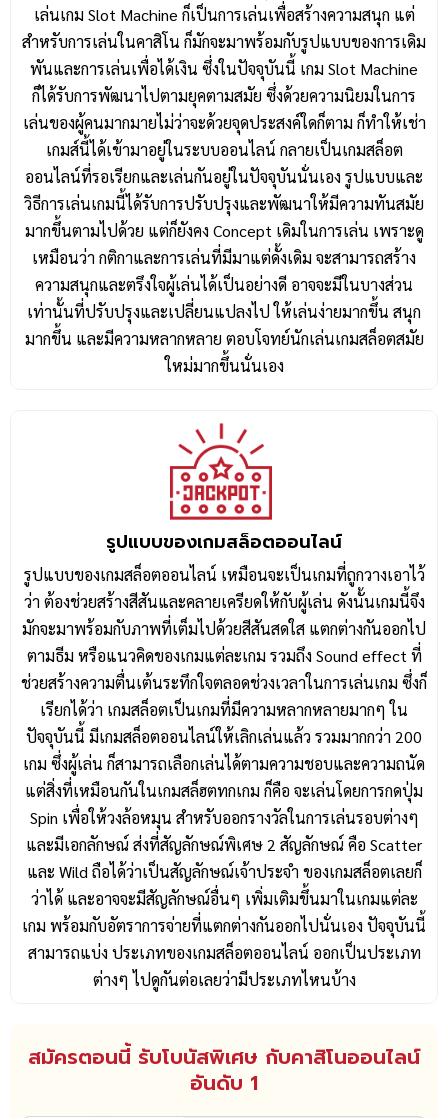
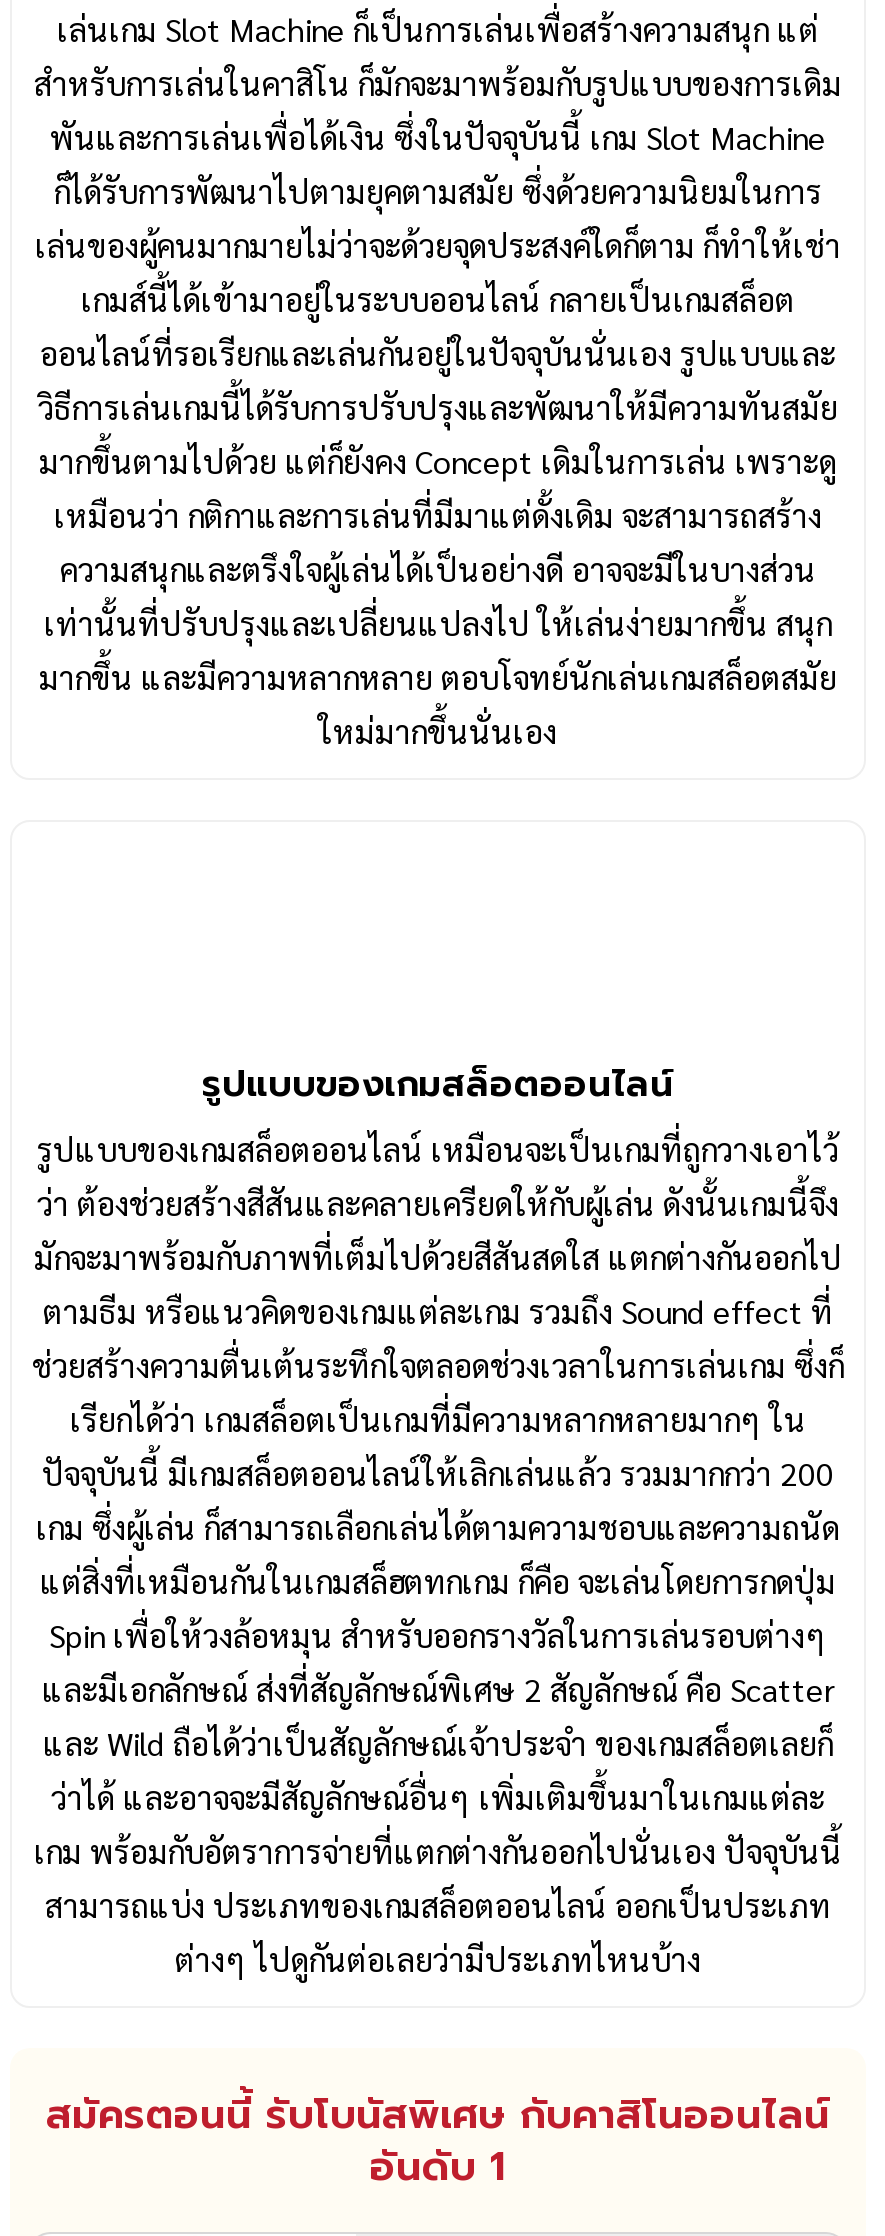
- [image]
